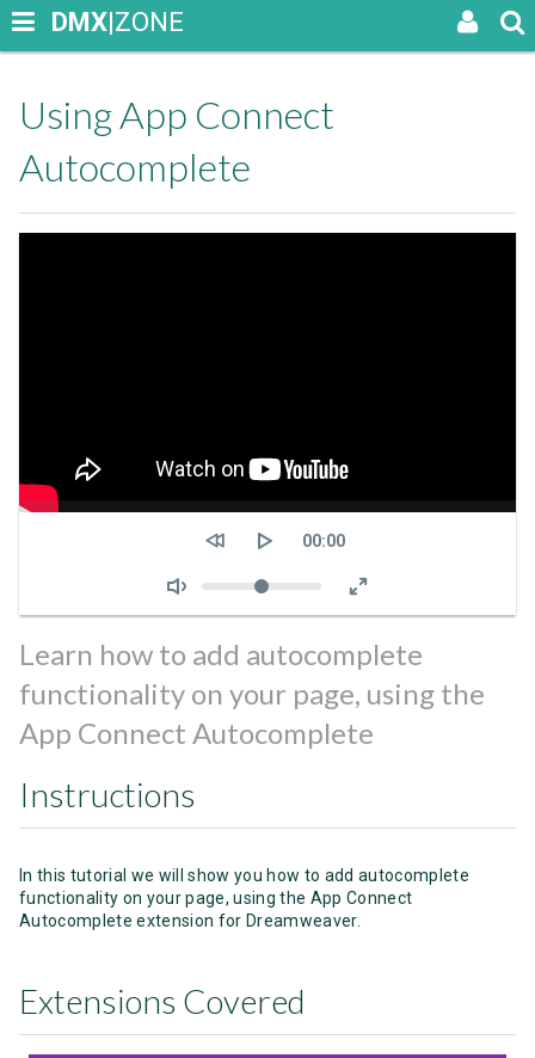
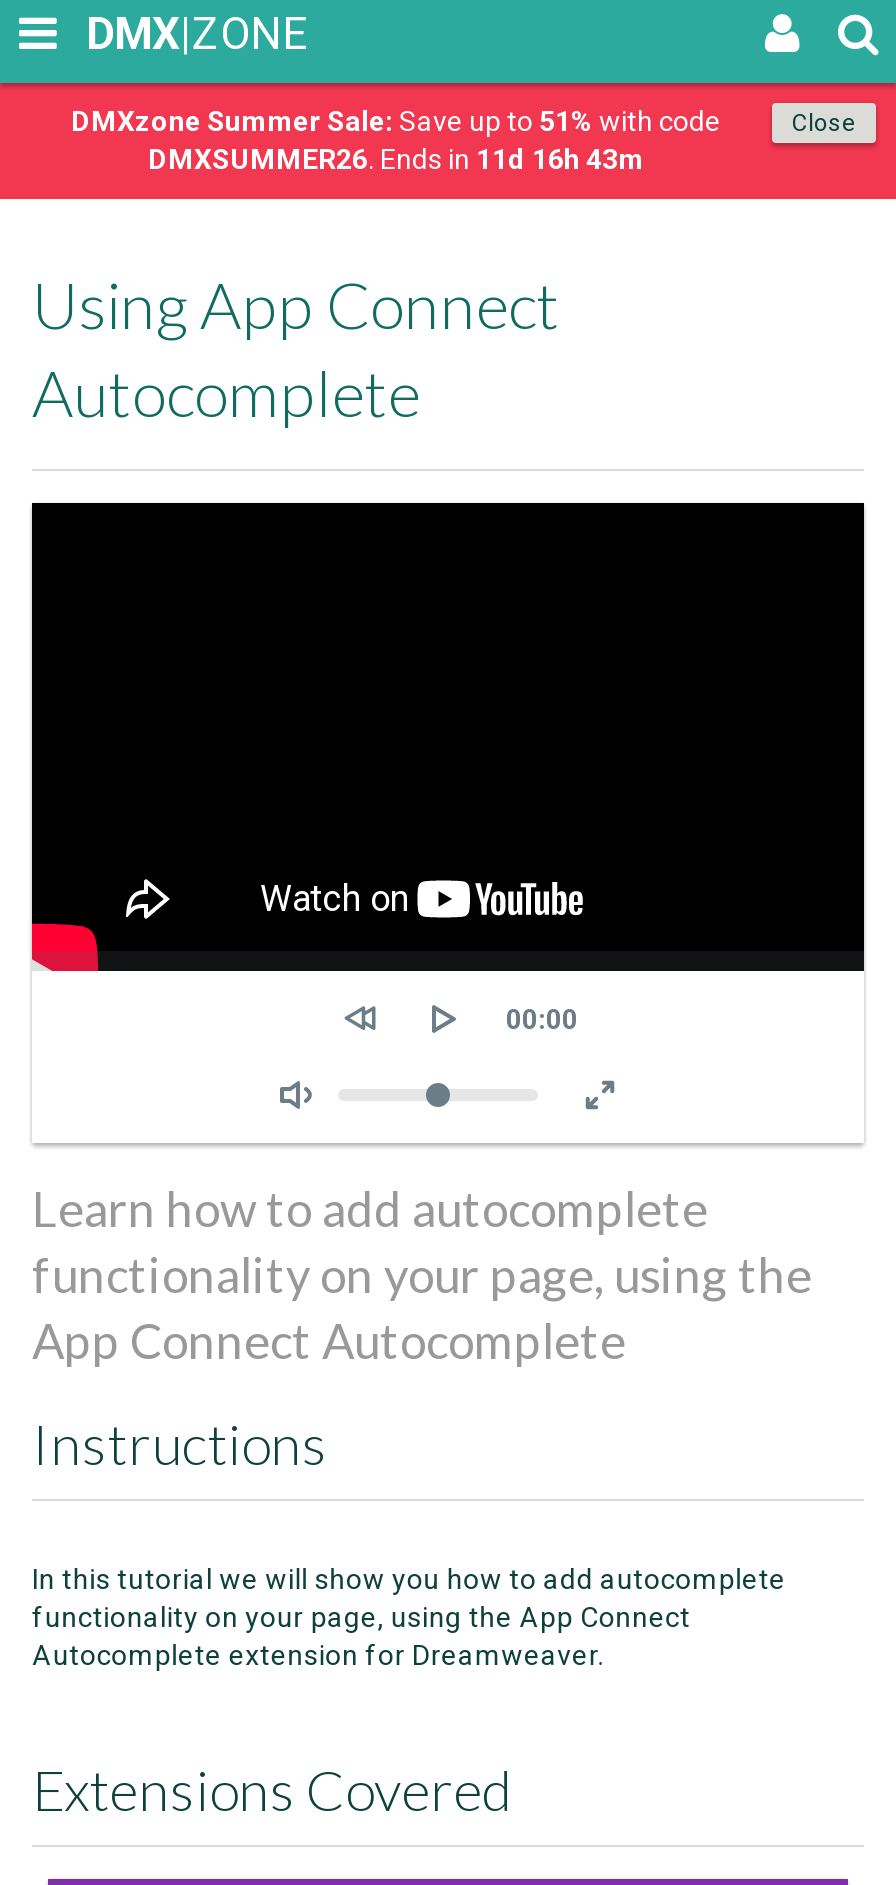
+ [image]
+ Close
+ DMXzone Summer Sale: Save up to 51% with code
+ DMXSUMMER26. Ends in 11d 16h 43m
